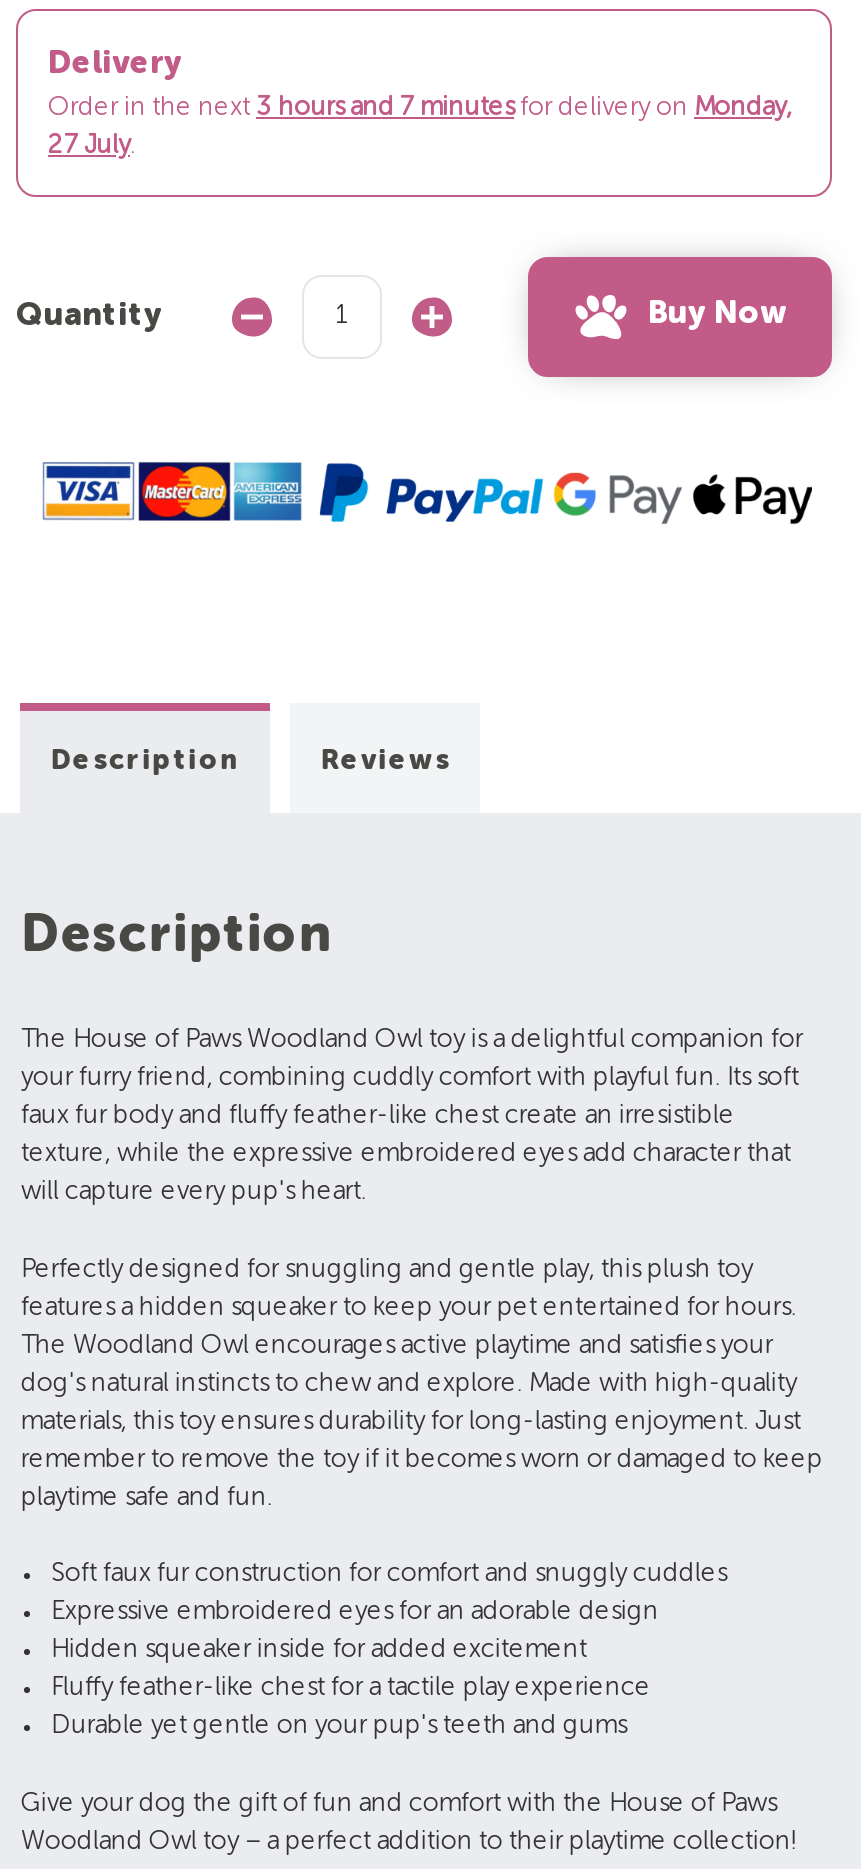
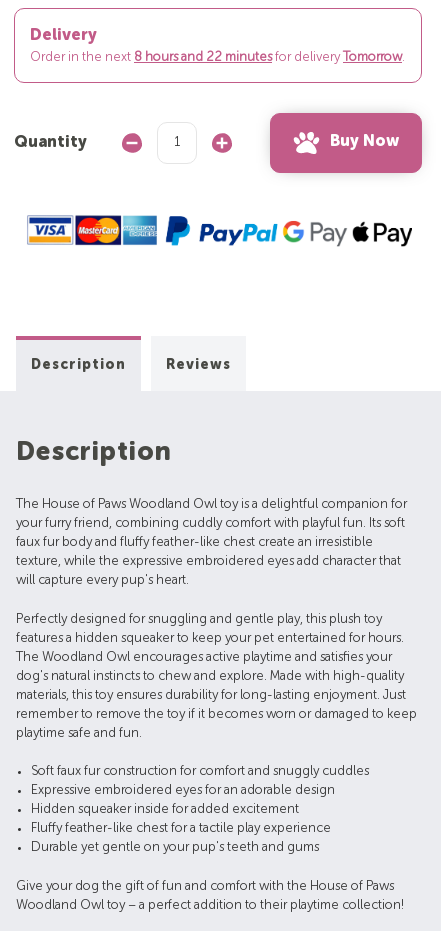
- Order in the next 3 hours and 7 minutes for delivery on Monday,
- 27 July.
+ Order in the next 8 hours and 22 minutesfor delivery Tomorrow.
